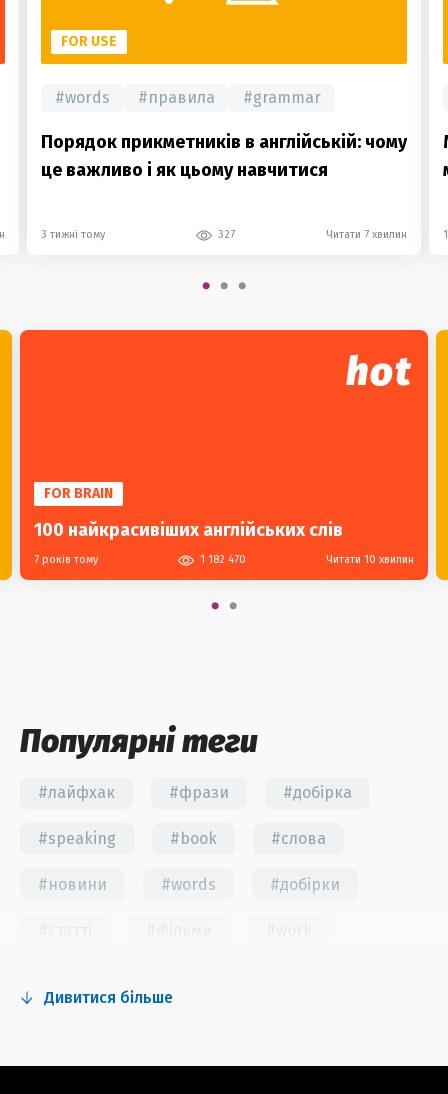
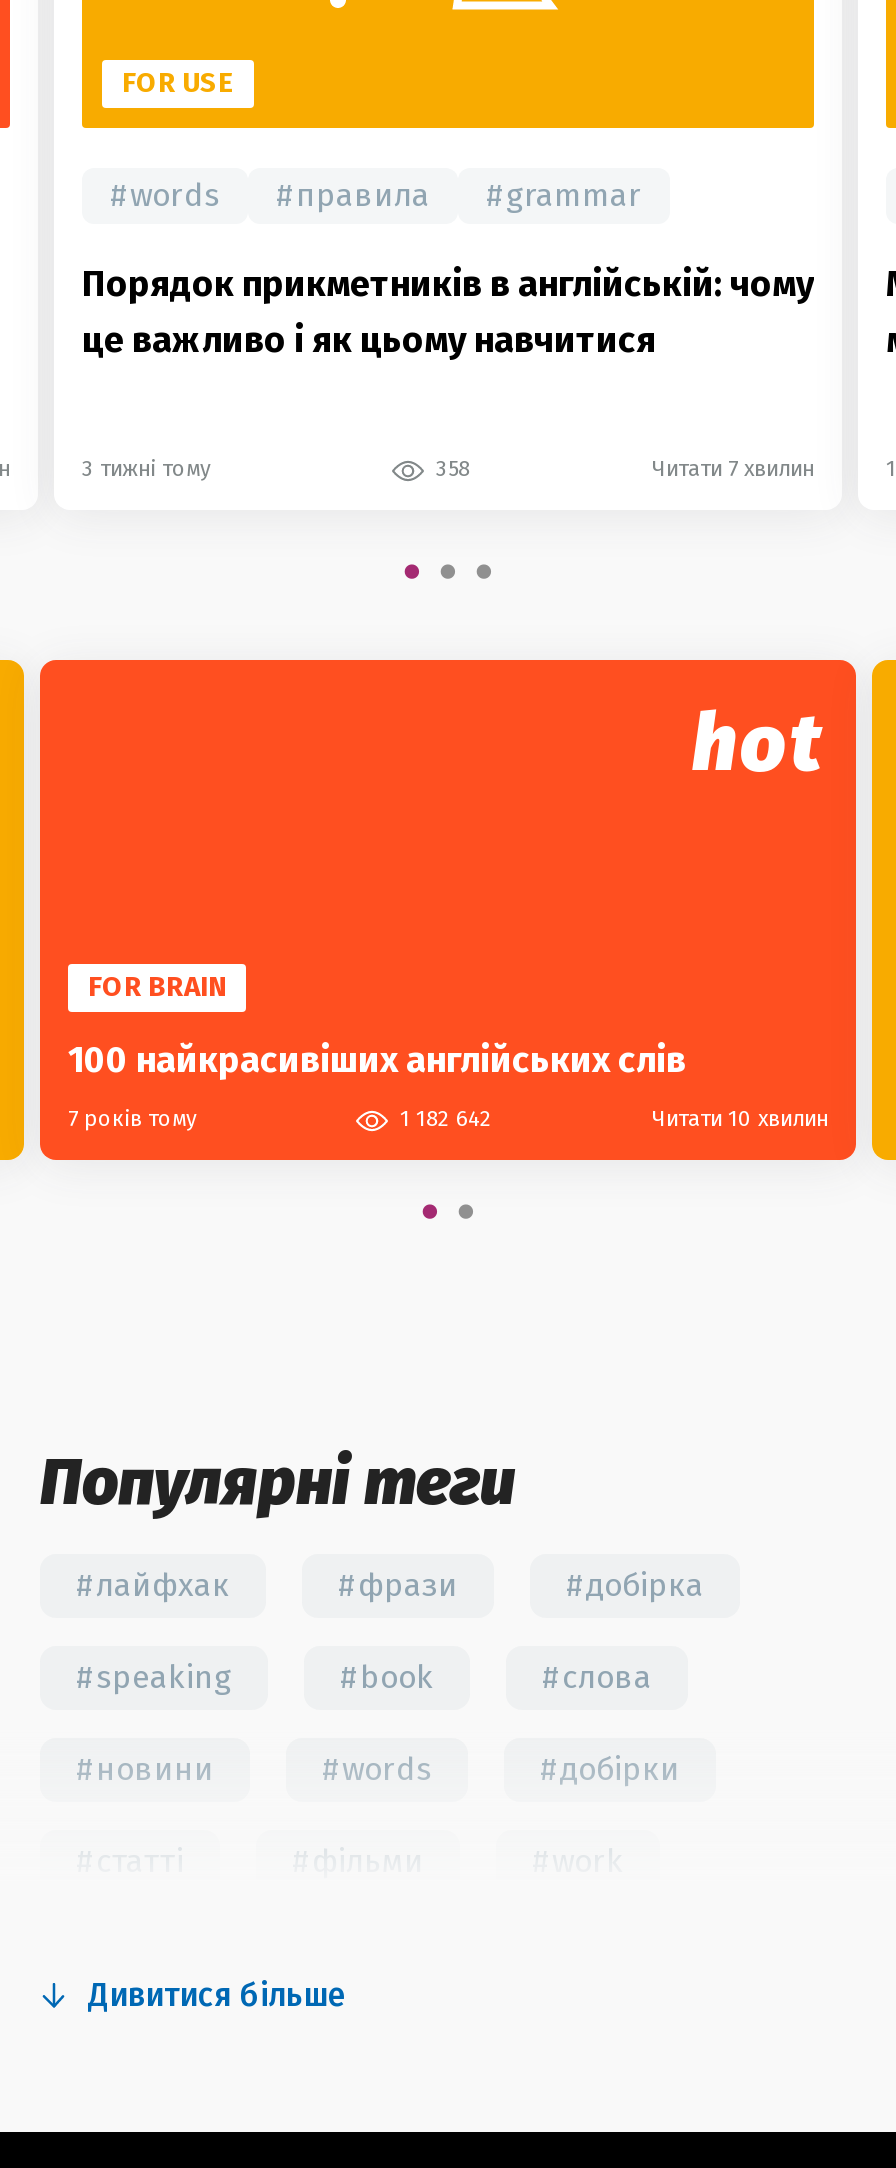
- 327
+ 358

- 1 182 470
+ 1 182 642
